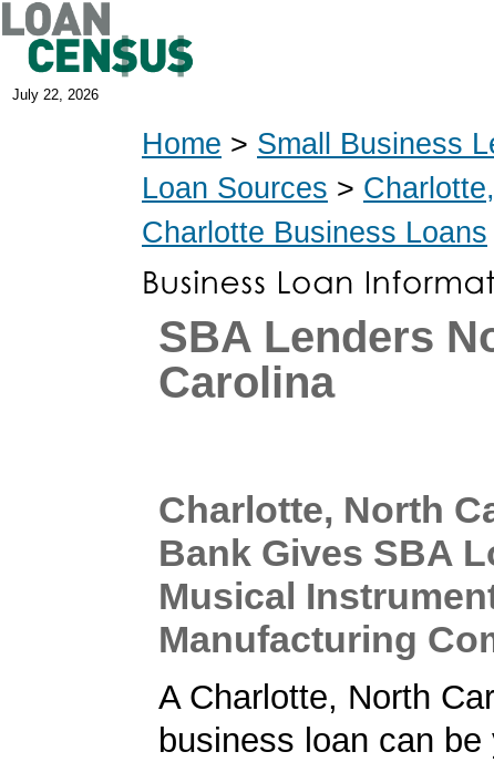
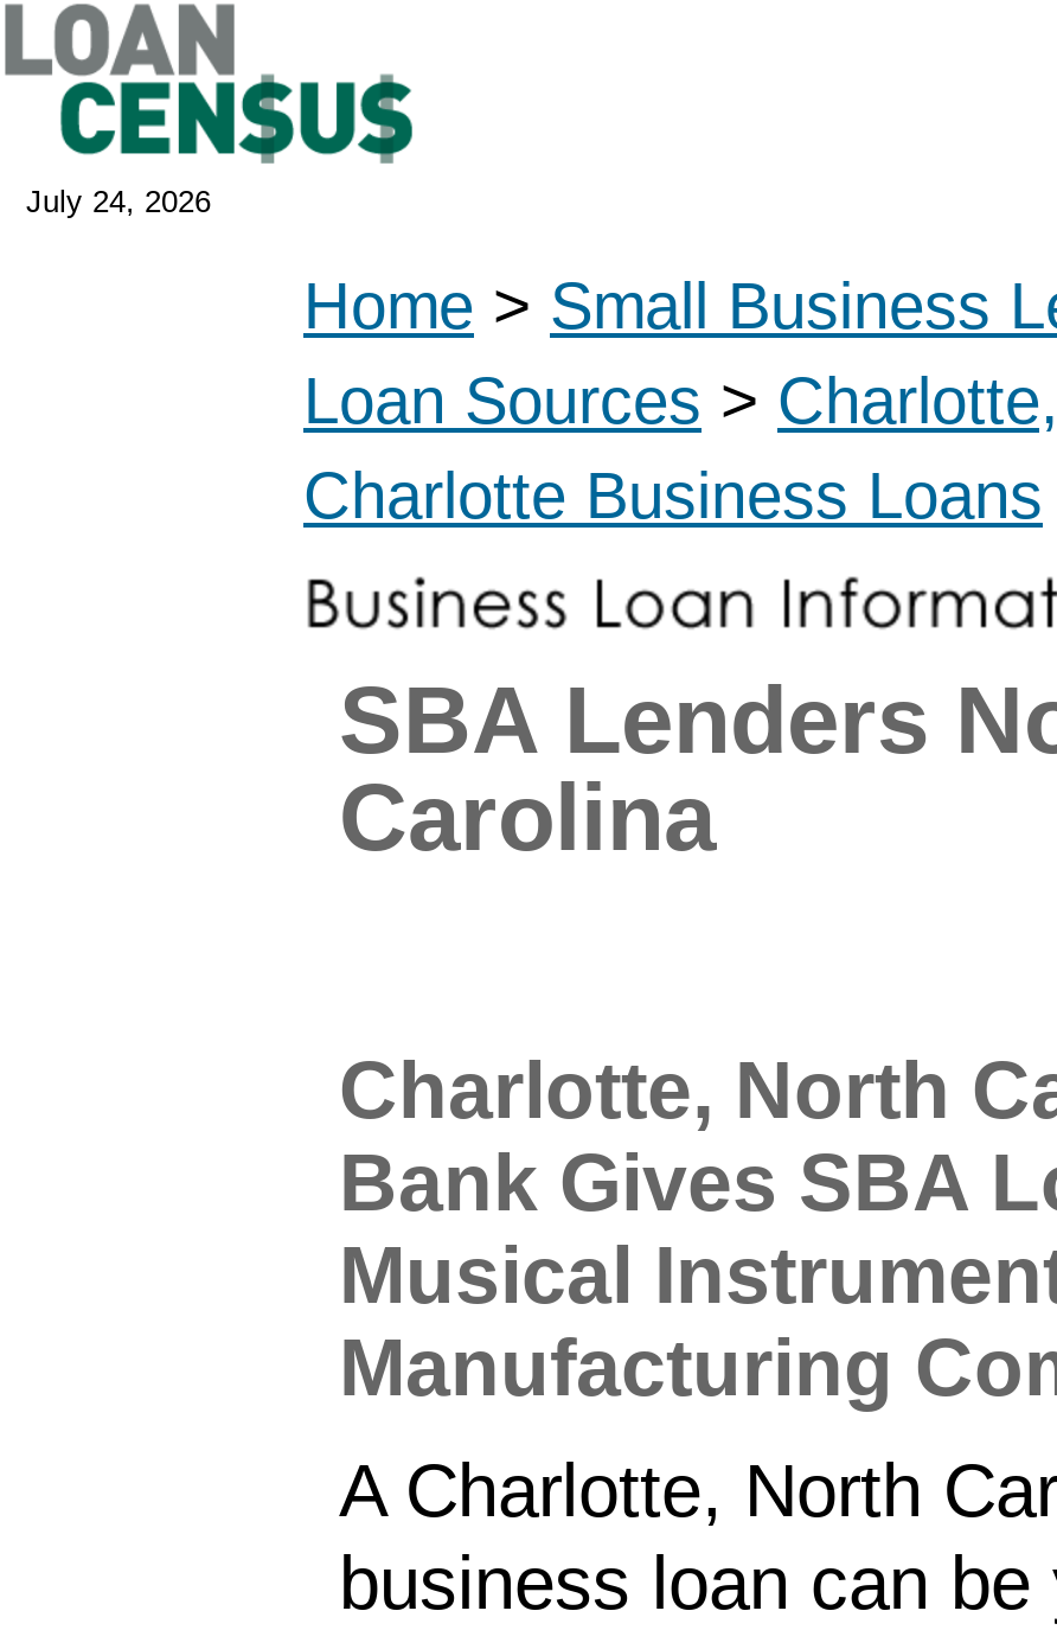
- July 22, 2026
+ July 24, 2026
